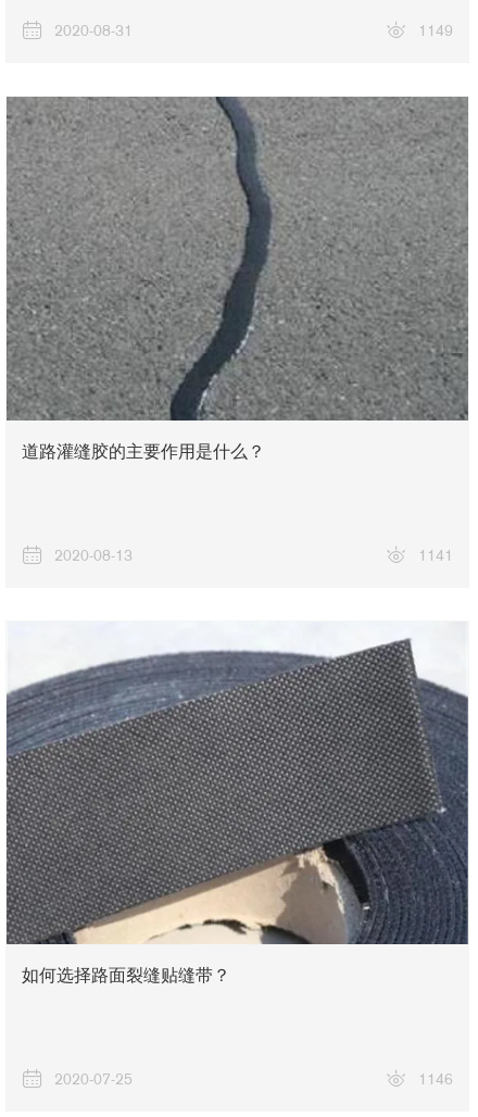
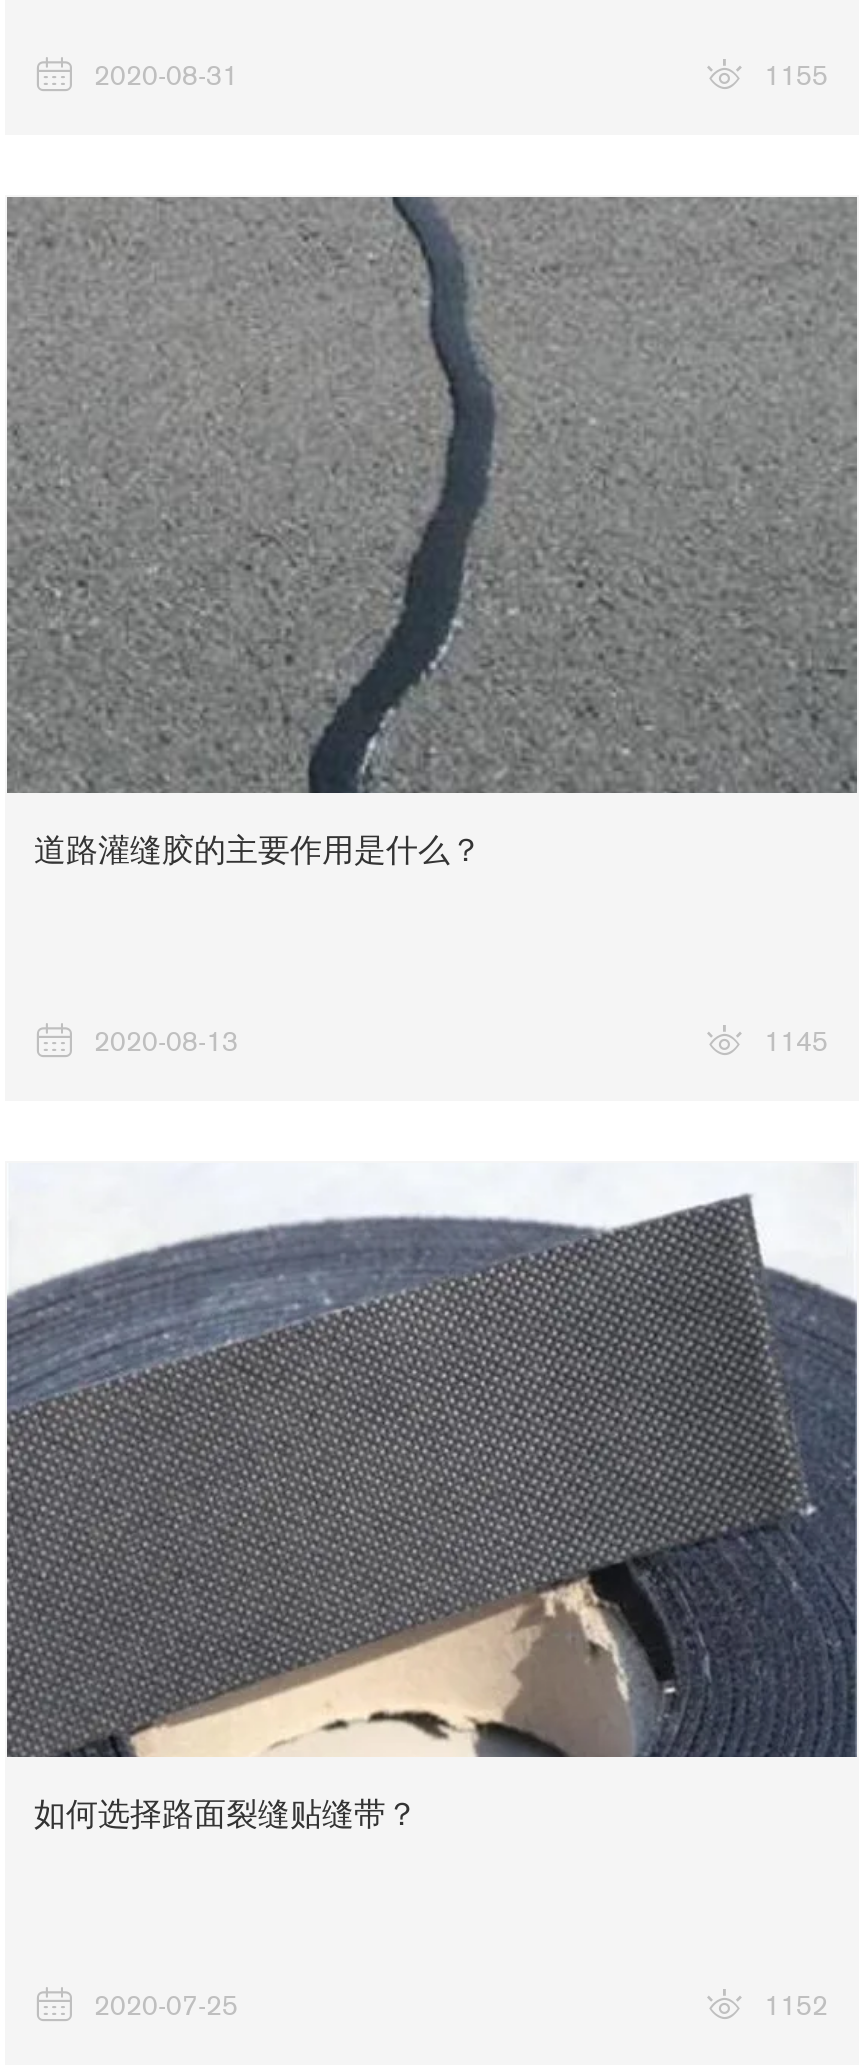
- 1149
+ 1155

- 1141
+ 1145

- 1146
+ 1152
